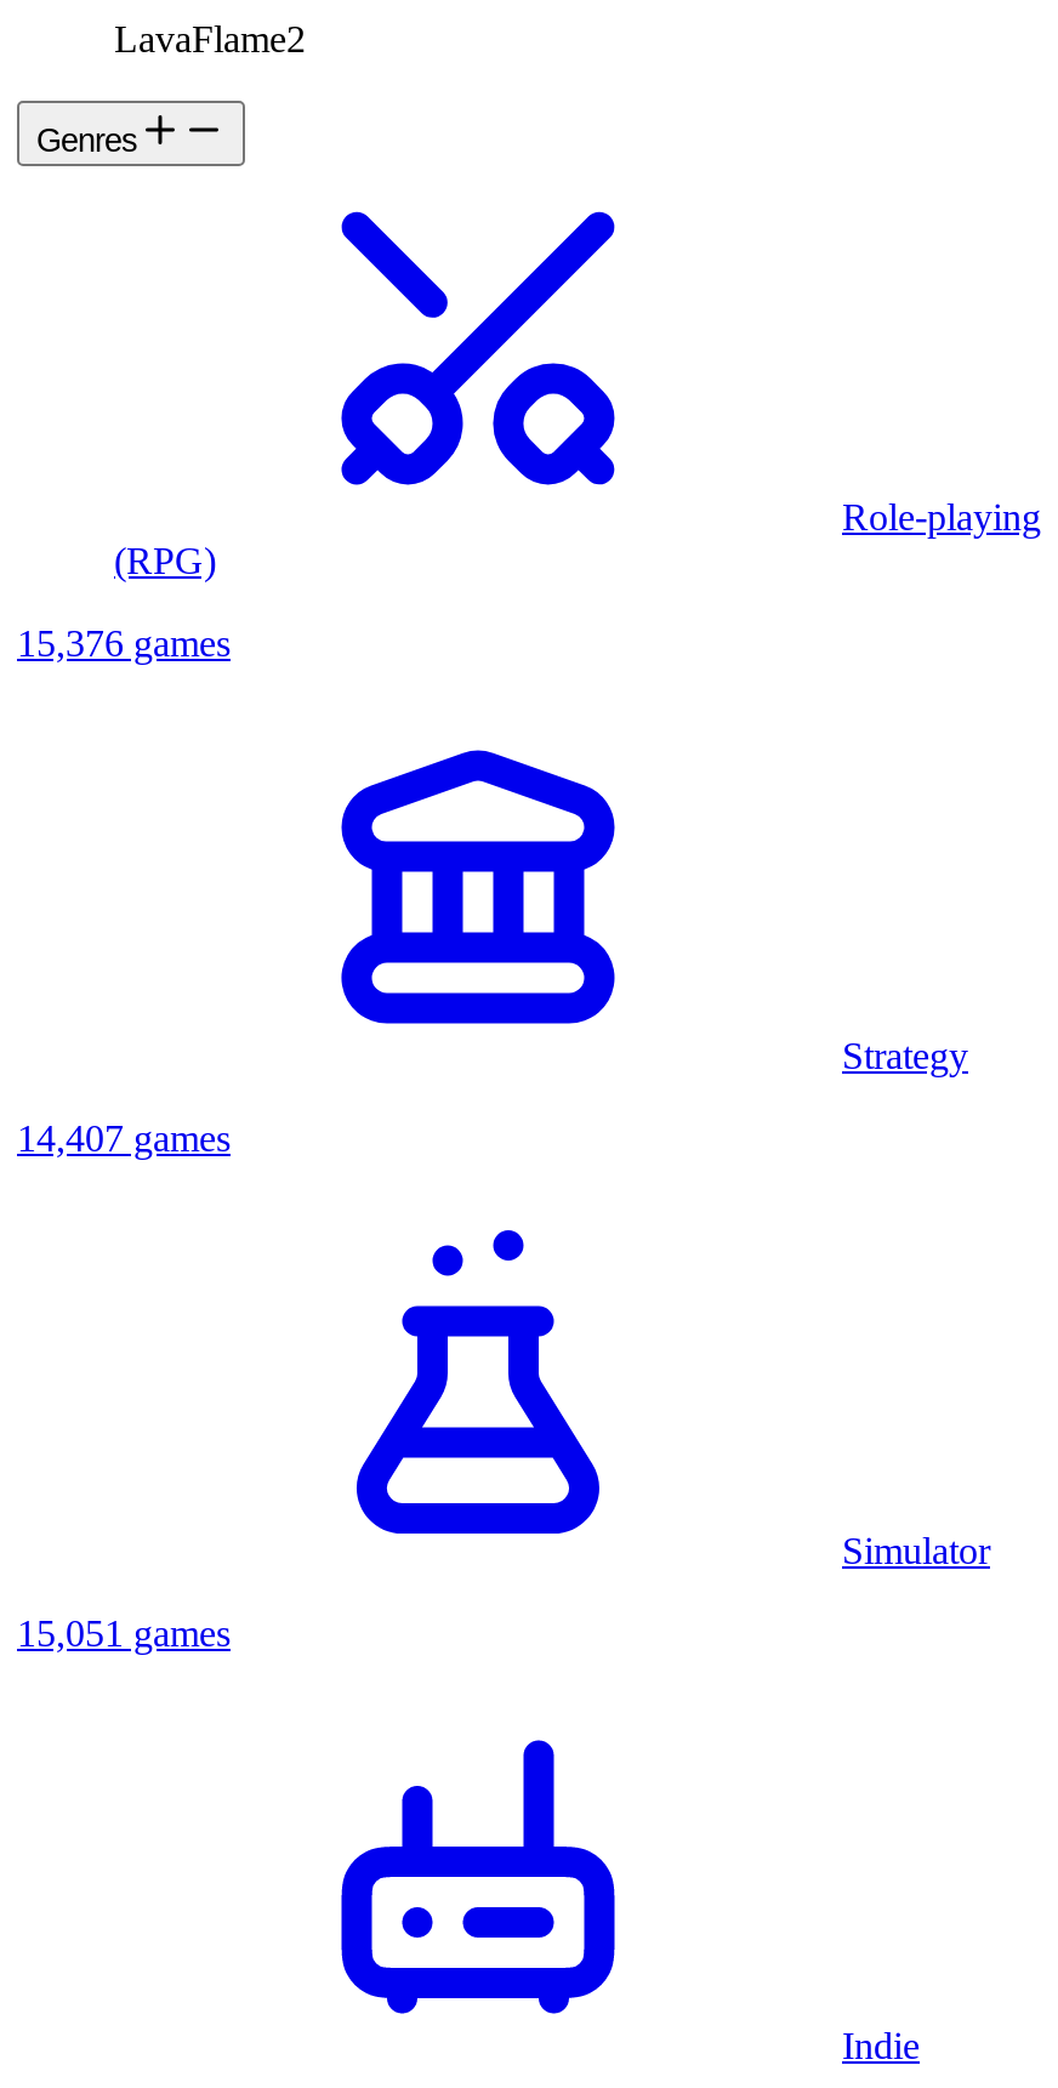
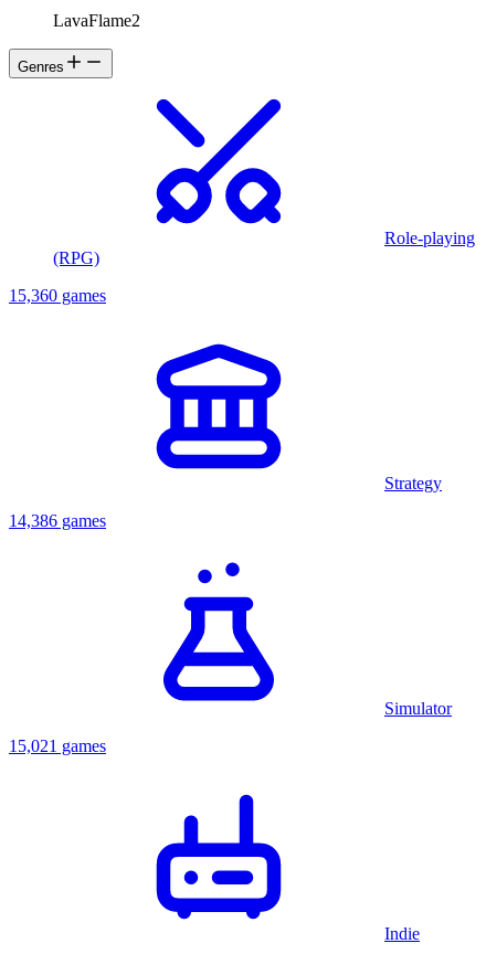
- 15,376 games
+ 15,360 games

- 14,407 games
+ 14,386 games

- 15,051 games
+ 15,021 games
